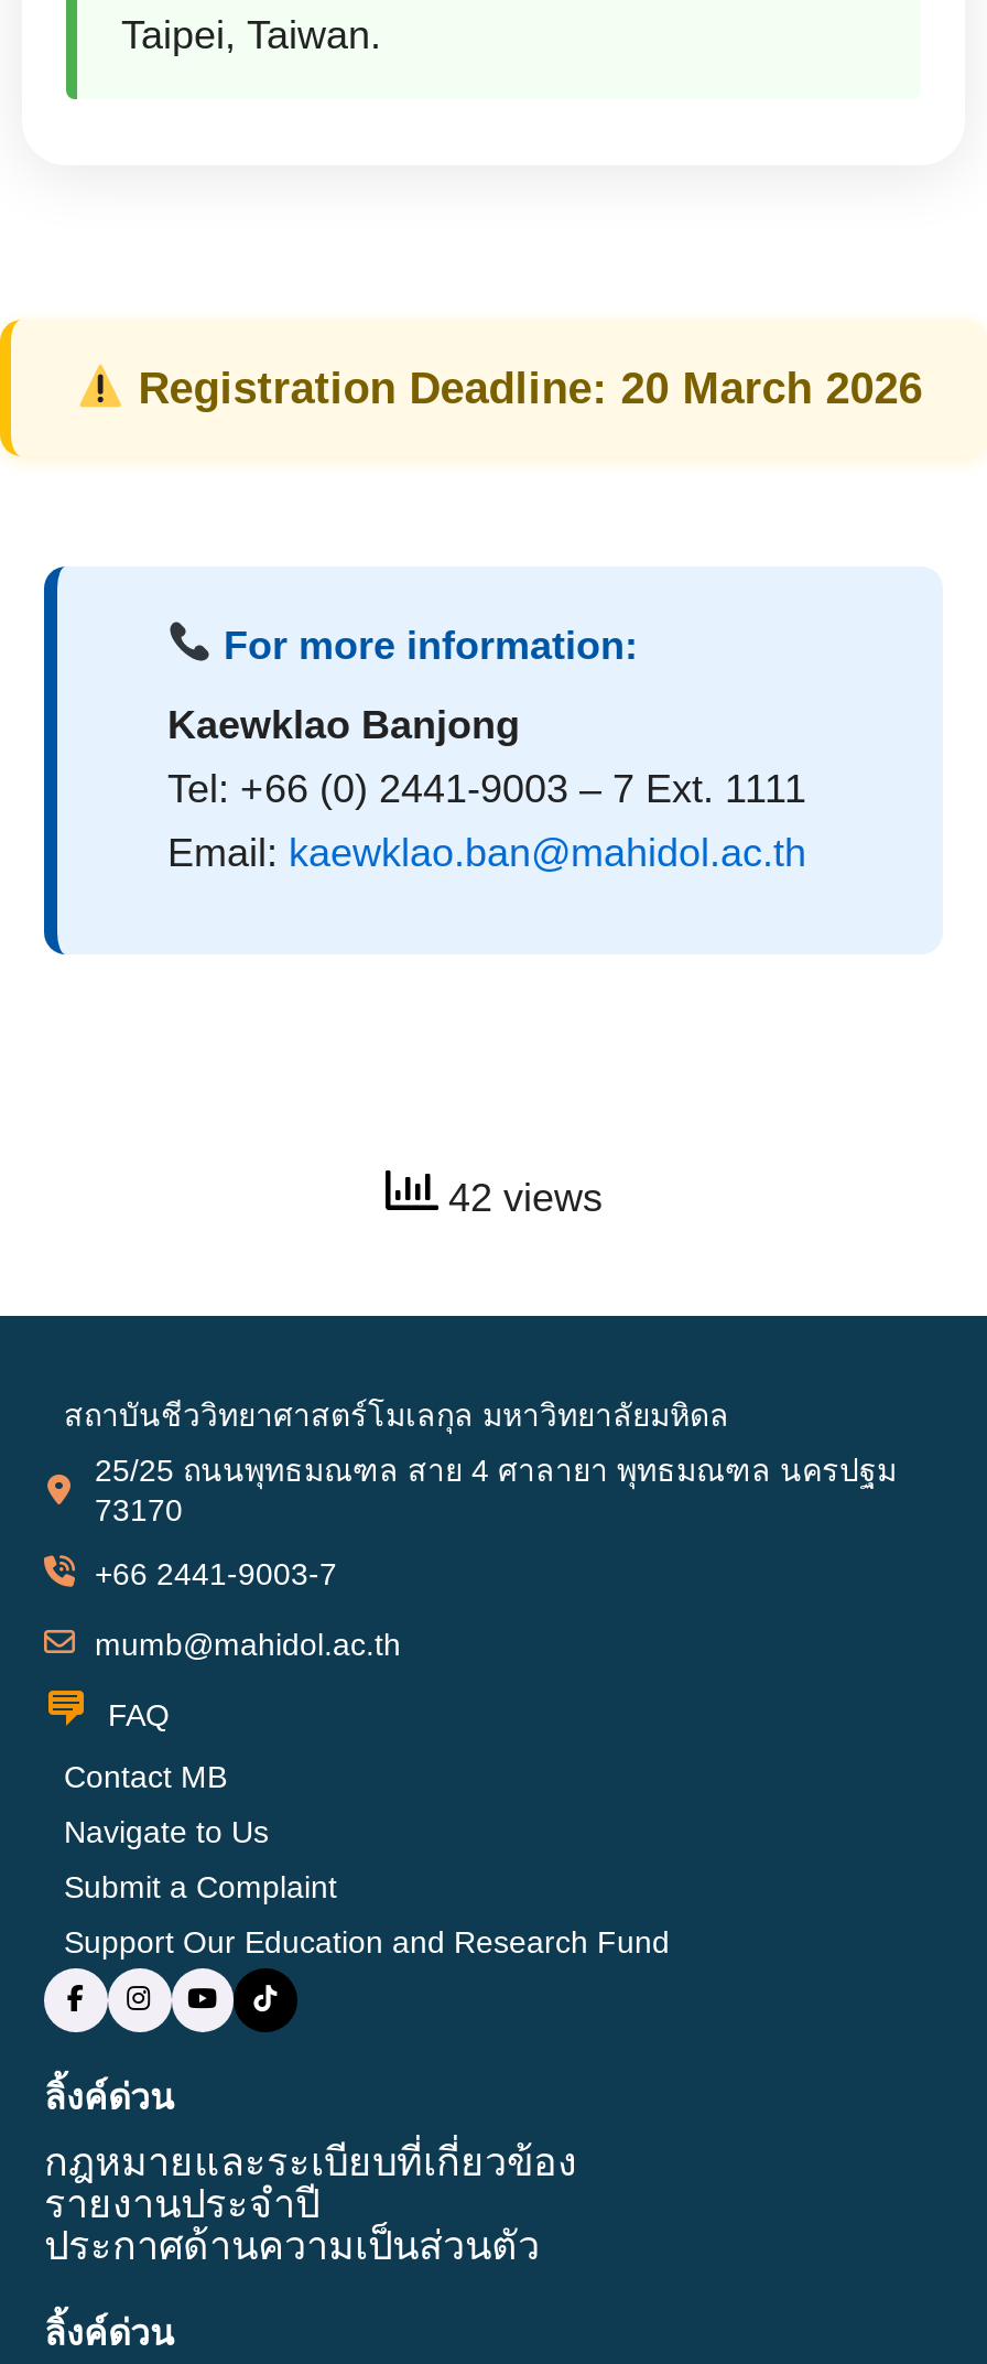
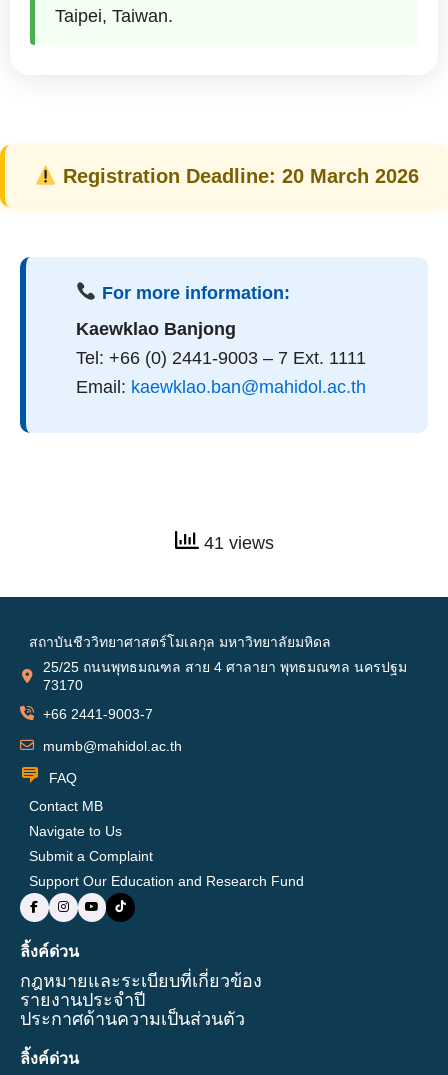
- 42 views
+ 41 views
